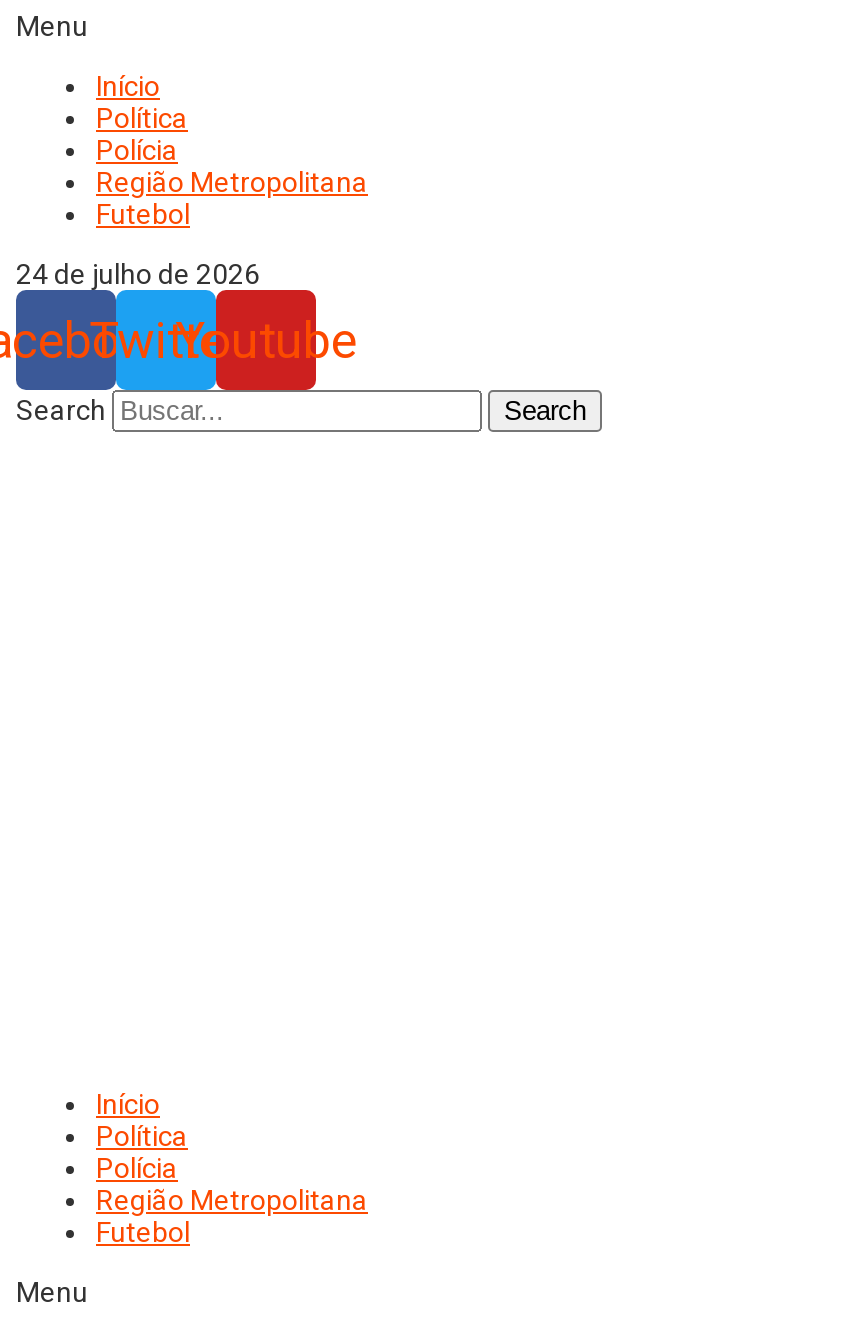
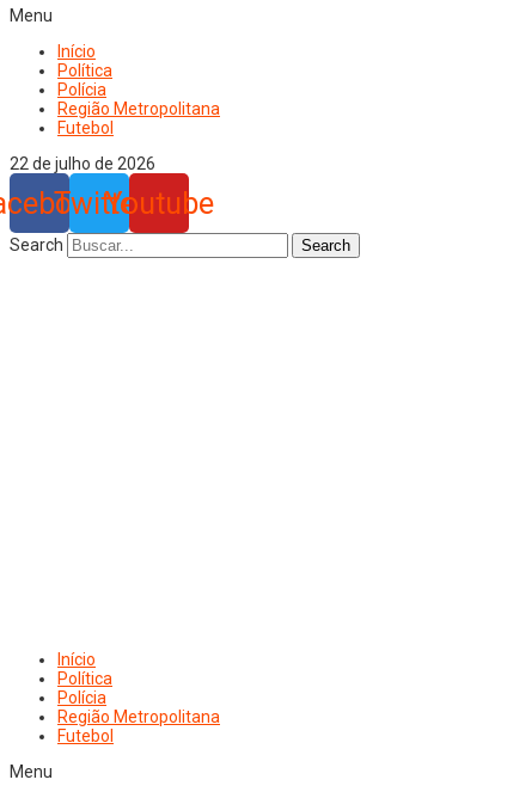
- 24 de julho de 2026
+ 22 de julho de 2026
